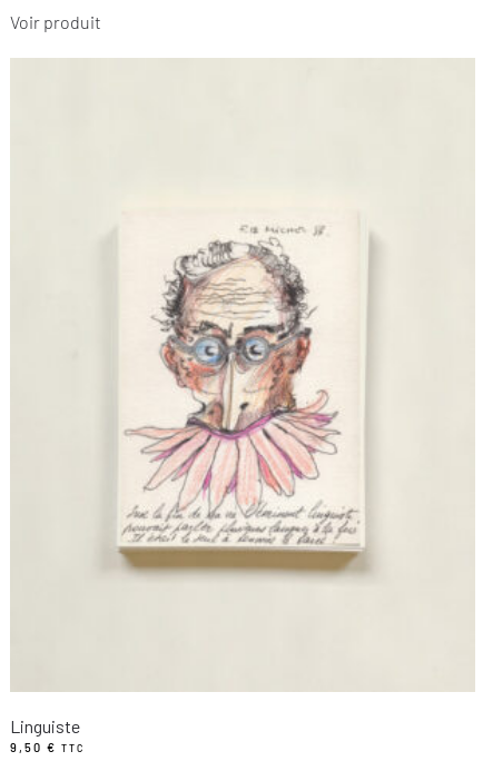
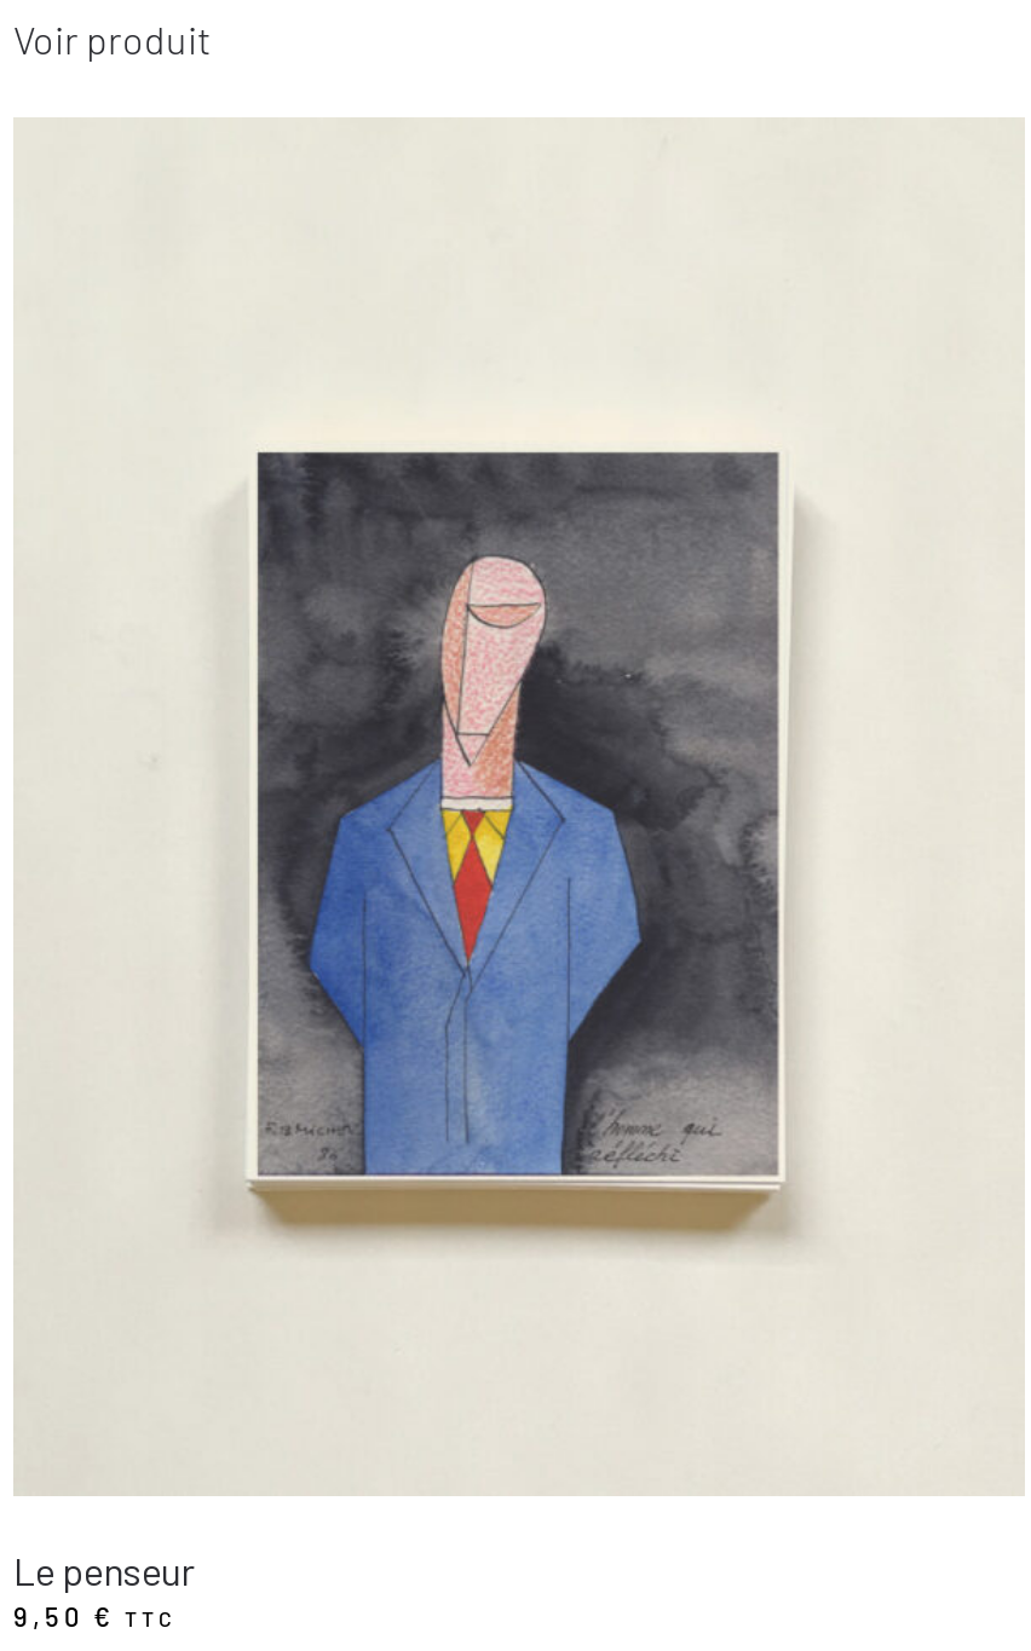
- [image]
+ [image]

- Linguiste
+ Le penseur
